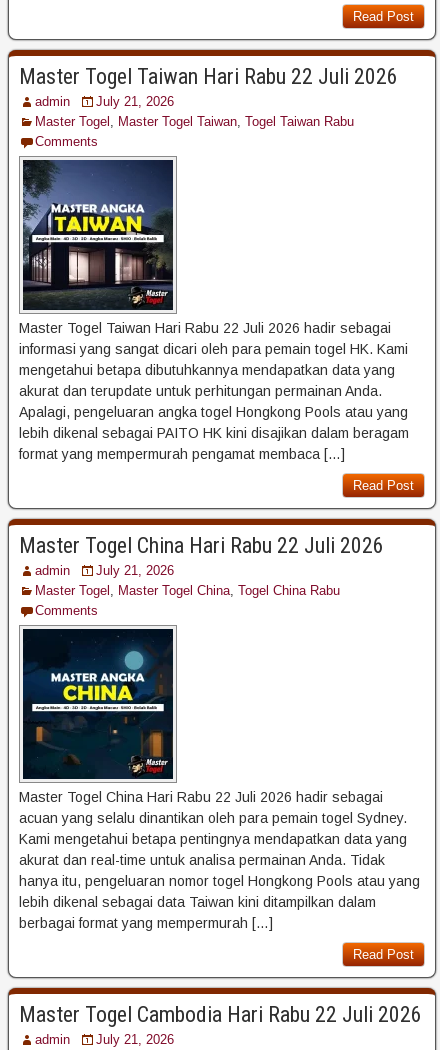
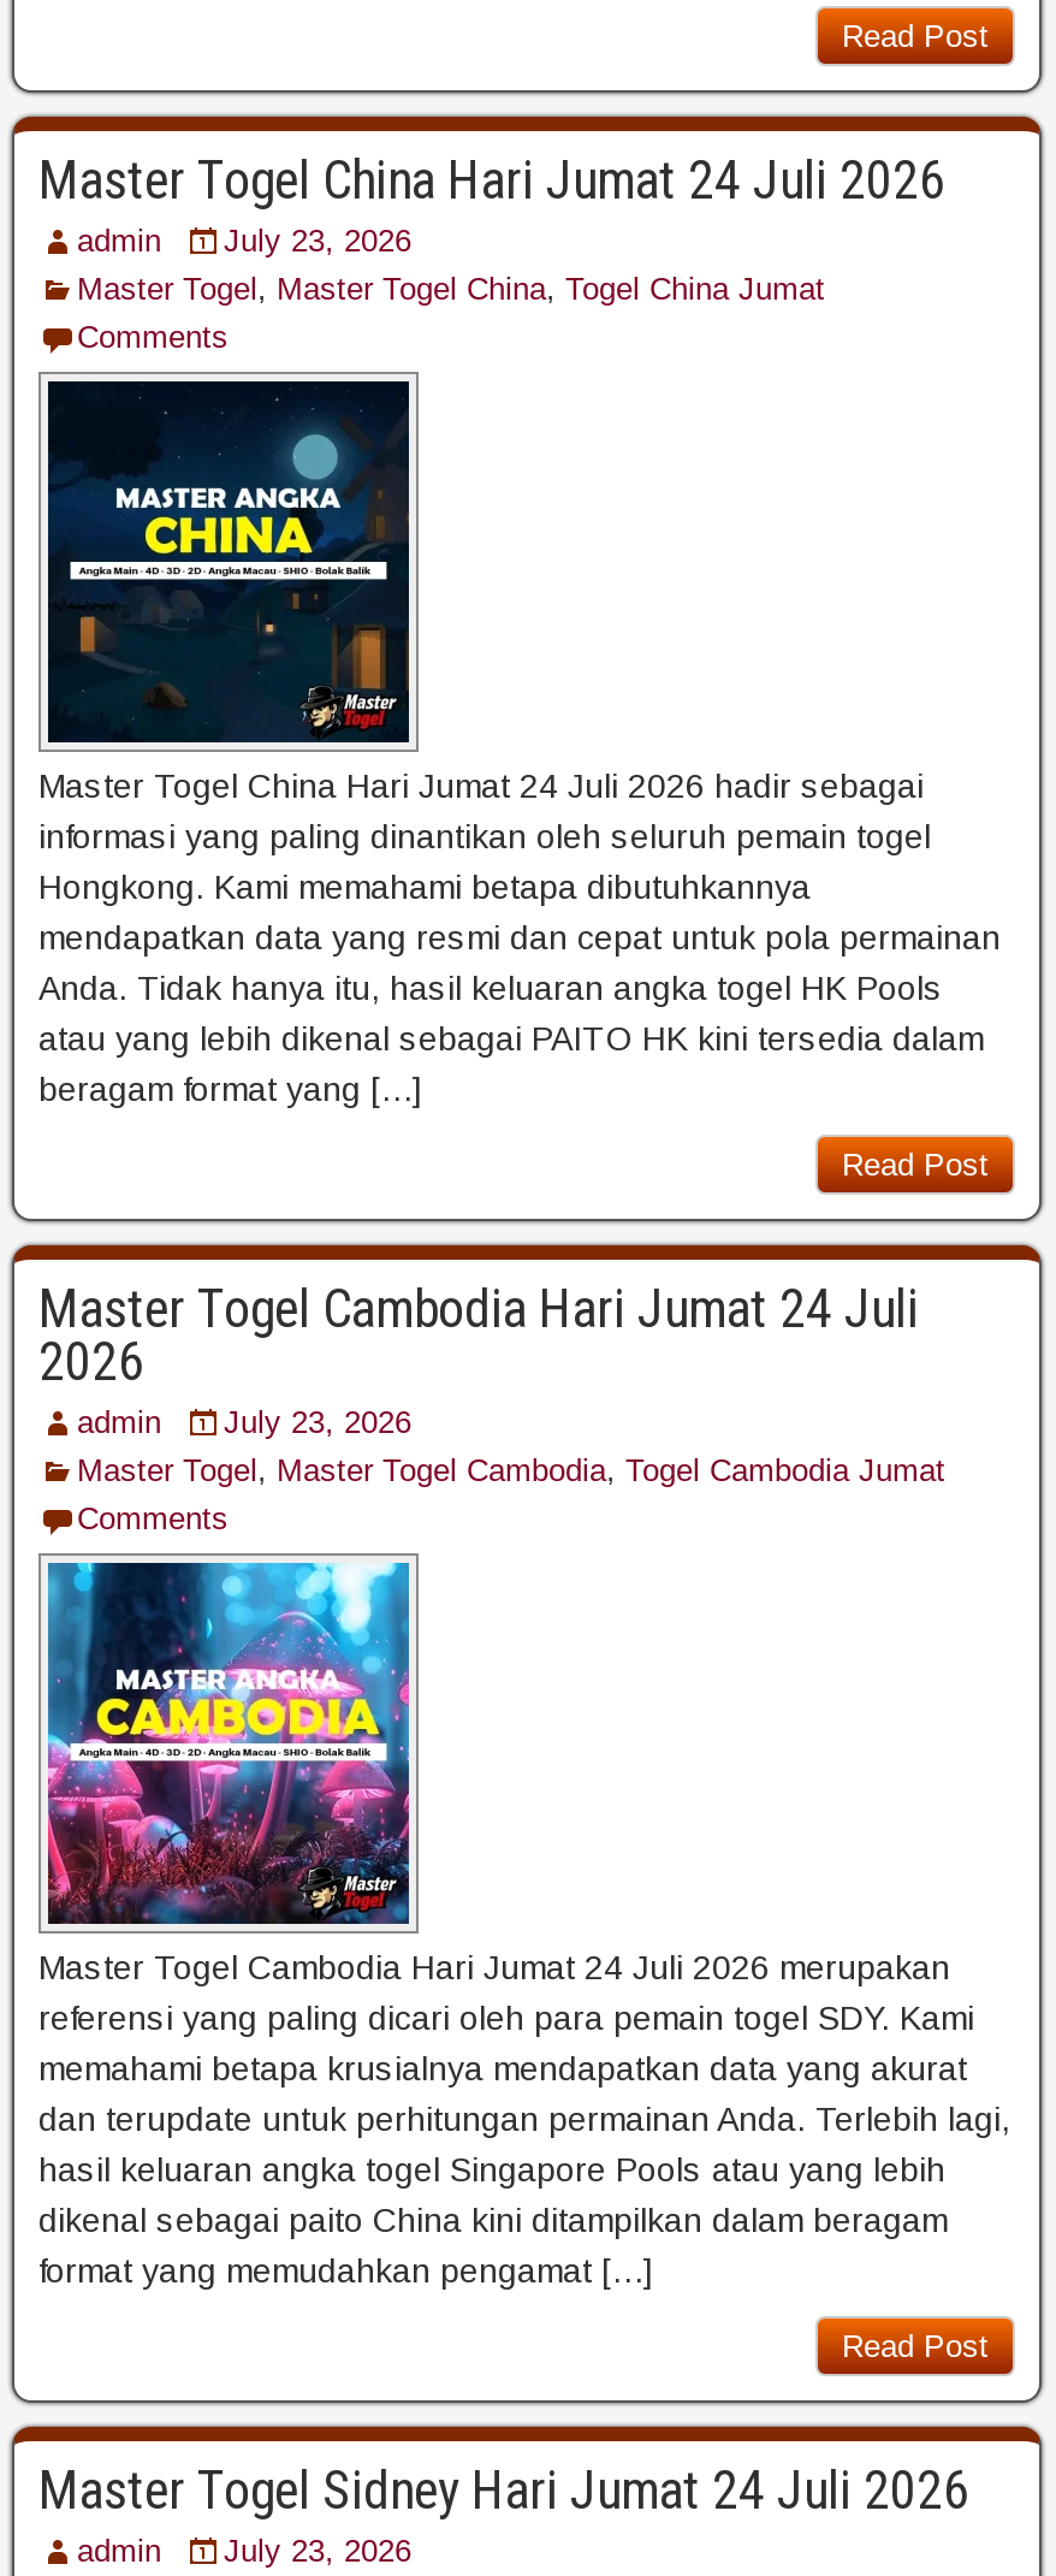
- Master Togel Taiwan Hari Rabu 22 Juli 2026
+ Master Togel China Hari Jumat 24 Juli 2026

- admin July 21, 2026
+ admin July 23, 2026

- Master Togel, Master Togel Taiwan, Togel Taiwan Rabu
+ Master Togel, Master Togel China, Togel China Jumat

- [image]
- Master Togel Taiwan Hari Rabu 22 Juli 2026 hadir sebagai
- informasi yang sangat dicari oleh para pemain togel HK. Kami
- mengetahui betapa dibutuhkannya mendapatkan data yang
- akurat dan terupdate untuk perhitungan permainan Anda.
- Apalagi, pengeluaran angka togel Hongkong Pools atau yang
- lebih dikenal sebagai PAITO HK kini disajikan dalam beragam
- format yang mempermurah pengamat membaca […]
+ [image]
+ Master Togel China Hari Jumat 24 Juli 2026 hadir sebagai
+ informasi yang paling dinantikan oleh seluruh pemain togel
+ Hongkong. Kami memahami betapa dibutuhkannya
+ mendapatkan data yang resmi dan cepat untuk pola permainan
+ Anda. Tidak hanya itu, hasil keluaran angka togel HK Pools
+ atau yang lebih dikenal sebagai PAITO HK kini tersedia dalam
+ beragam format yang […]

- Master Togel China Hari Rabu 22 Juli 2026
+ Master Togel Cambodia Hari Jumat 24 Juli
+ 2026

- admin July 21, 2026
+ admin July 23, 2026

- Master Togel, Master Togel China, Togel China Rabu
+ Master Togel, Master Togel Cambodia, Togel Cambodia Jumat

- [image]
- Master Togel China Hari Rabu 22 Juli 2026 hadir sebagai
- acuan yang selalu dinantikan oleh para pemain togel Sydney.
- Kami mengetahui betapa pentingnya mendapatkan data yang
- akurat dan real-time untuk analisa permainan Anda. Tidak
- hanya itu, pengeluaran nomor togel Hongkong Pools atau yang
- lebih dikenal sebagai data Taiwan kini ditampilkan dalam
- berbagai format yang mempermurah […]
+ [image]
+ Master Togel Cambodia Hari Jumat 24 Juli 2026 merupakan
+ referensi yang paling dicari oleh para pemain togel SDY. Kami
+ memahami betapa krusialnya mendapatkan data yang akurat
+ dan terupdate untuk perhitungan permainan Anda. Terlebih lagi,
+ hasil keluaran angka togel Singapore Pools atau yang lebih
+ dikenal sebagai paito China kini ditampilkan dalam beragam
+ format yang memudahkan pengamat […]

- Master Togel Cambodia Hari Rabu 22 Juli 2026
+ Master Togel Sidney Hari Jumat 24 Juli 2026

- admin July 21, 2026
+ admin July 23, 2026
